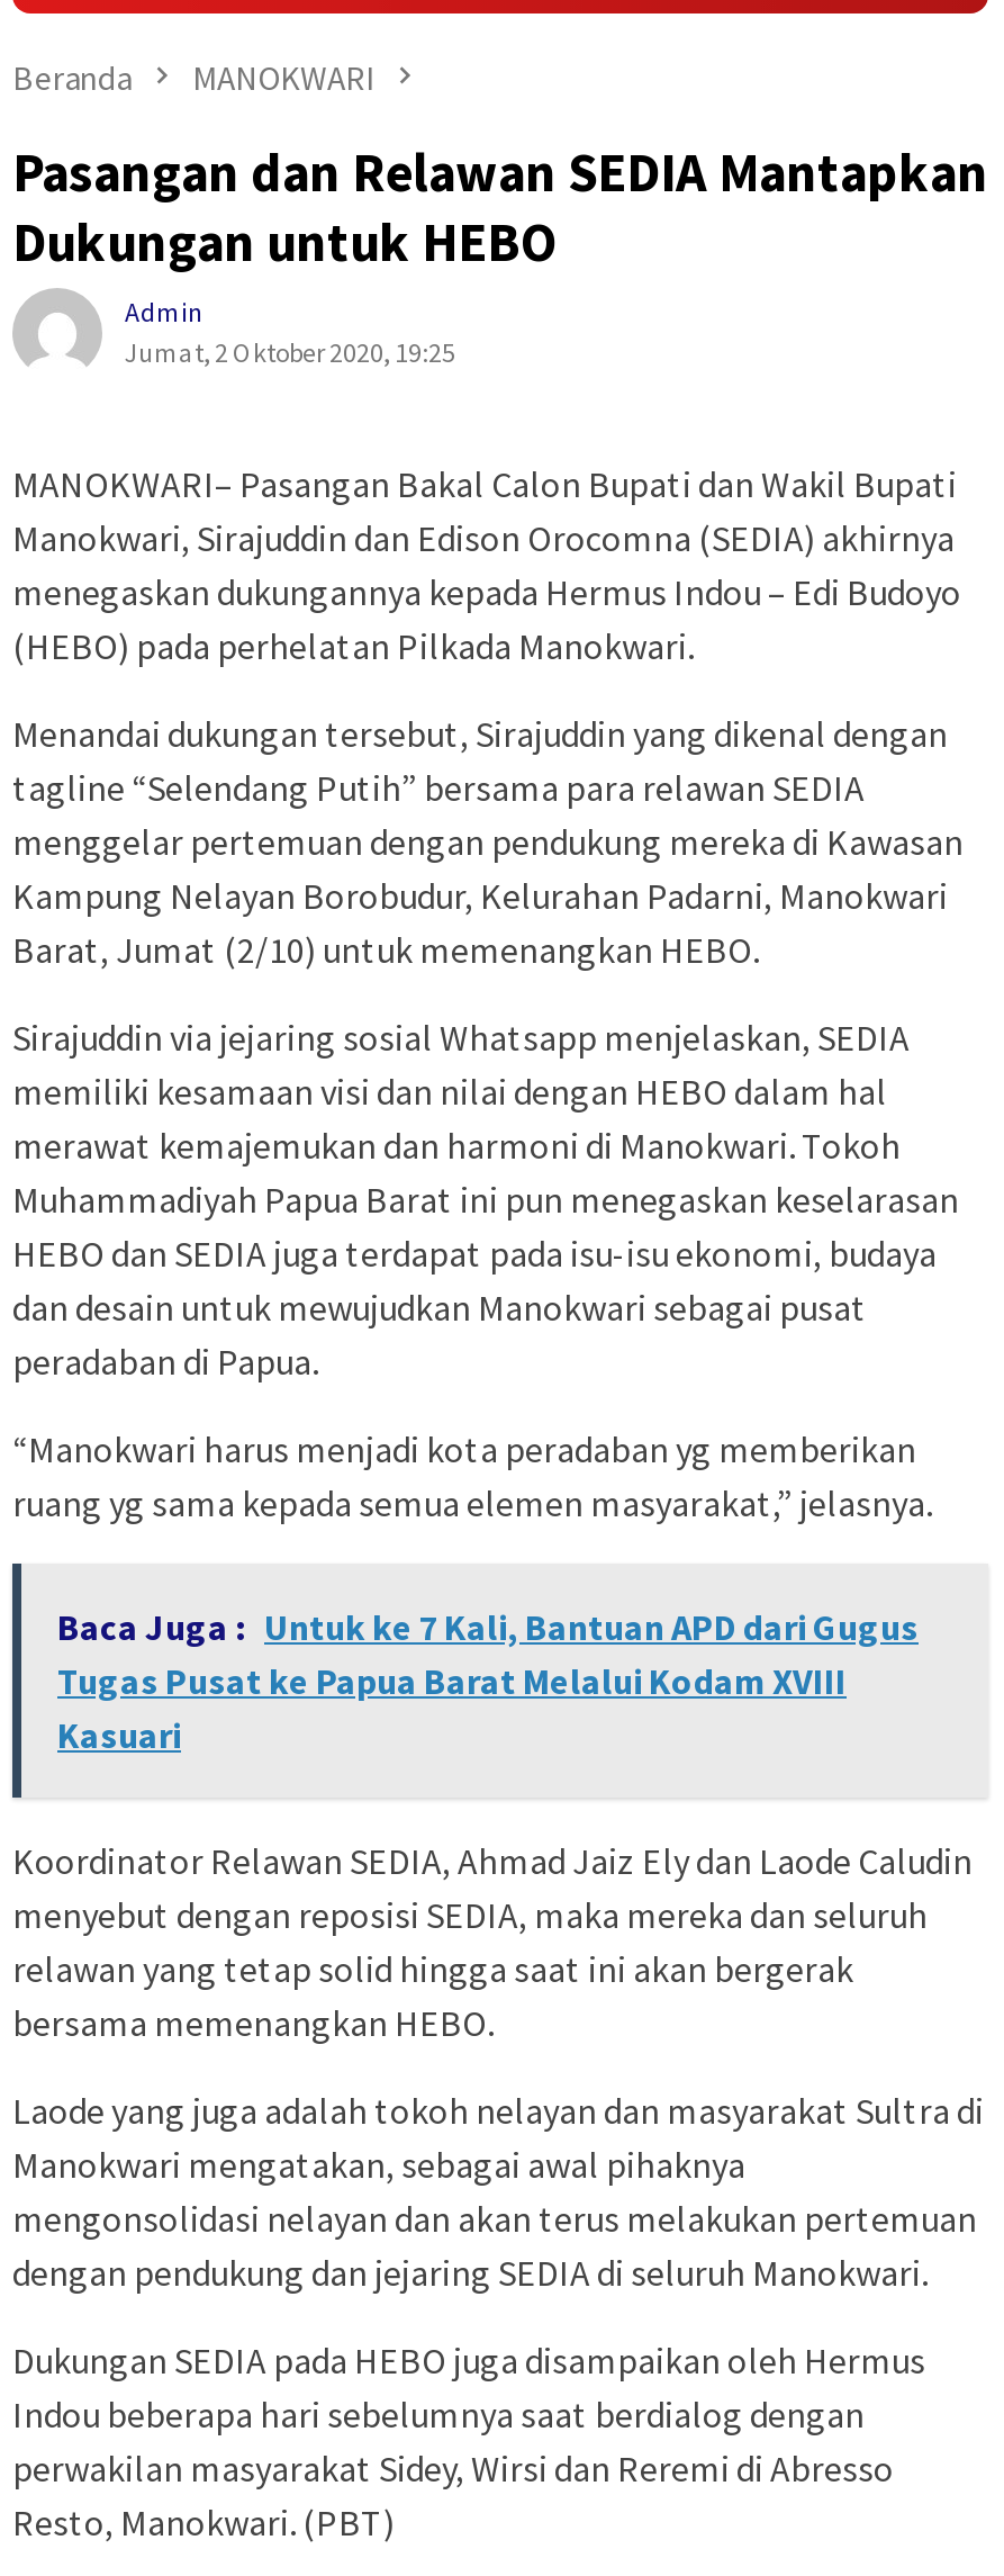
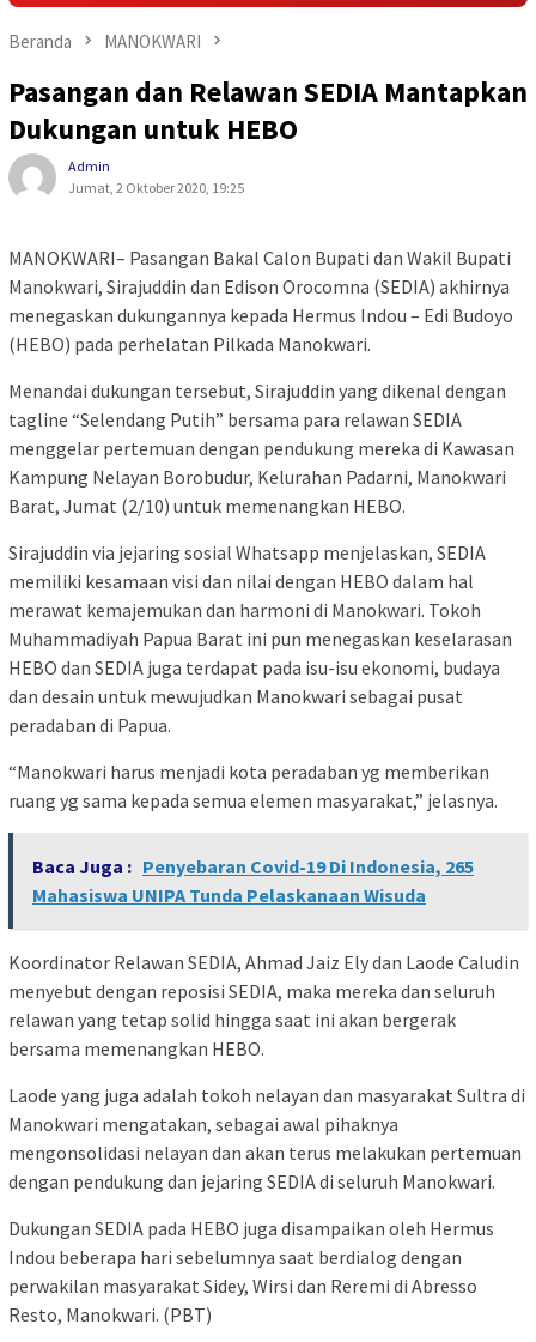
- Baca Juga : Untuk ke 7 Kali, Bantuan APD dari Gugus
- Tugas Pusat ke Papua Barat Melalui Kodam XVIII
- Kasuari
+ Baca Juga : Penyebaran Covid-19 Di Indonesia, 265
+ Mahasiswa UNIPA Tunda Pelaskanaan Wisuda
